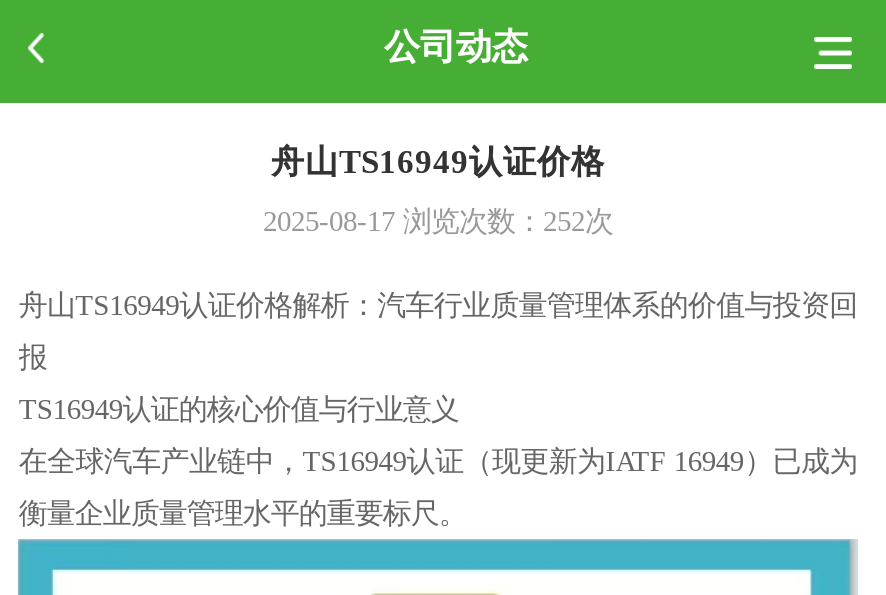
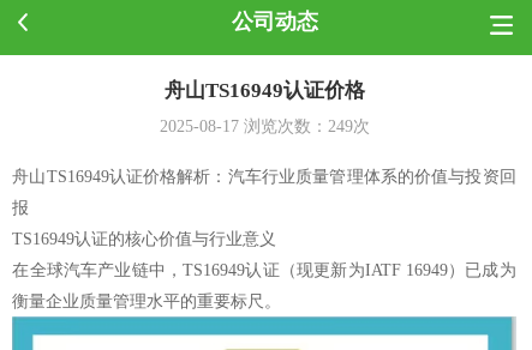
- 2025-08-17浏览次数：252次
+ 2025-08-17浏览次数：249次
